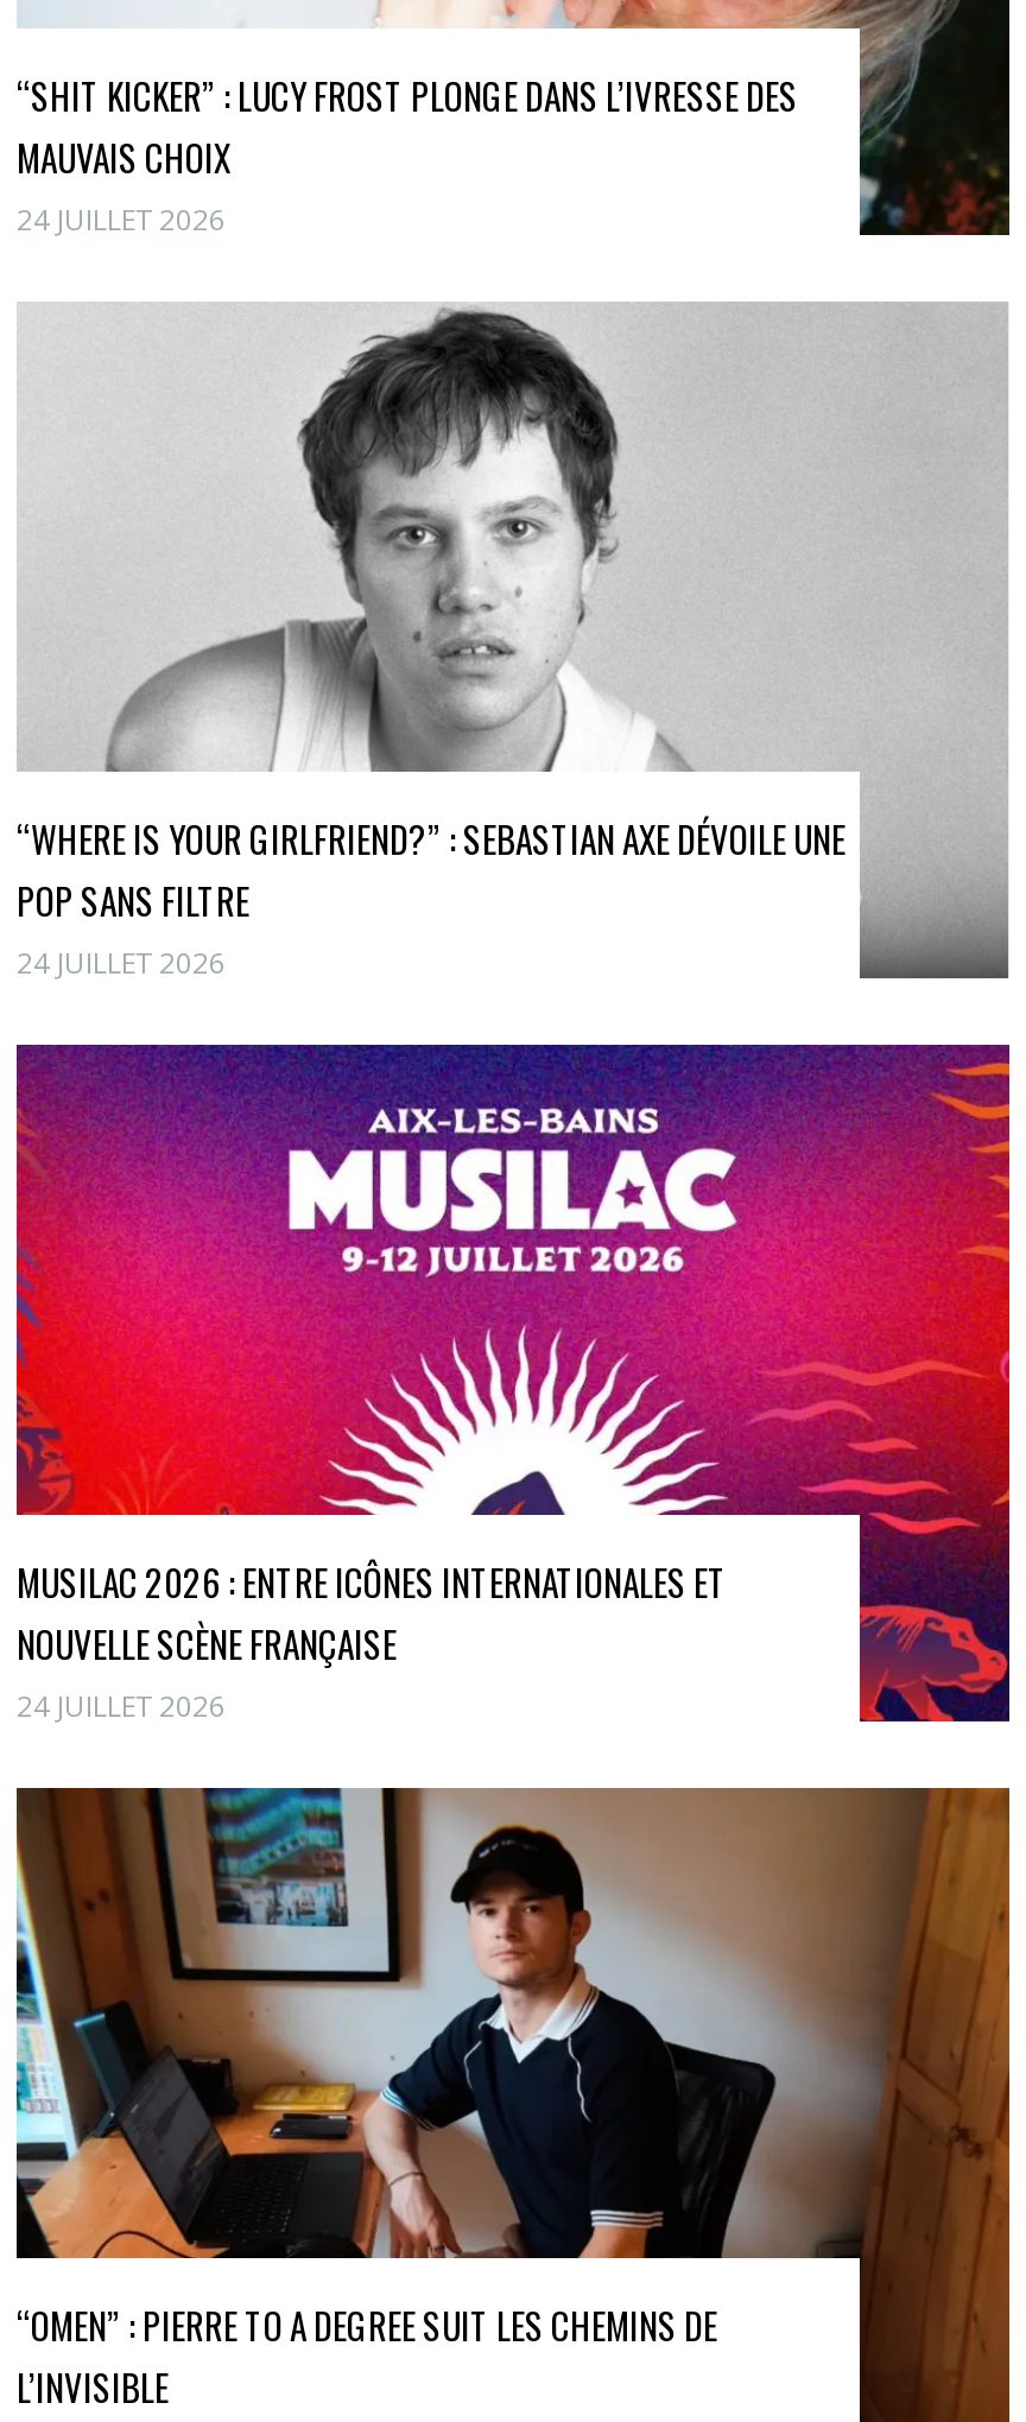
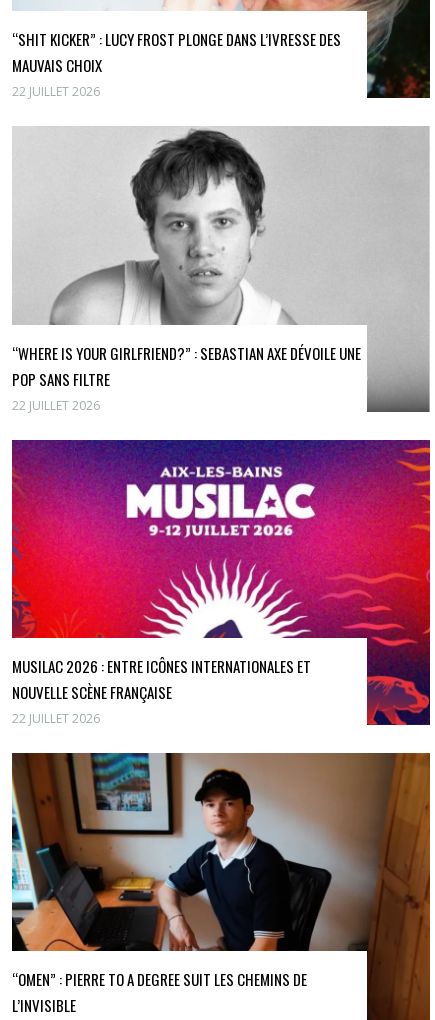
- 24 JUILLET 2026
+ 22 JUILLET 2026

- 24 JUILLET 2026
+ 22 JUILLET 2026

- 24 JUILLET 2026
+ 22 JUILLET 2026
